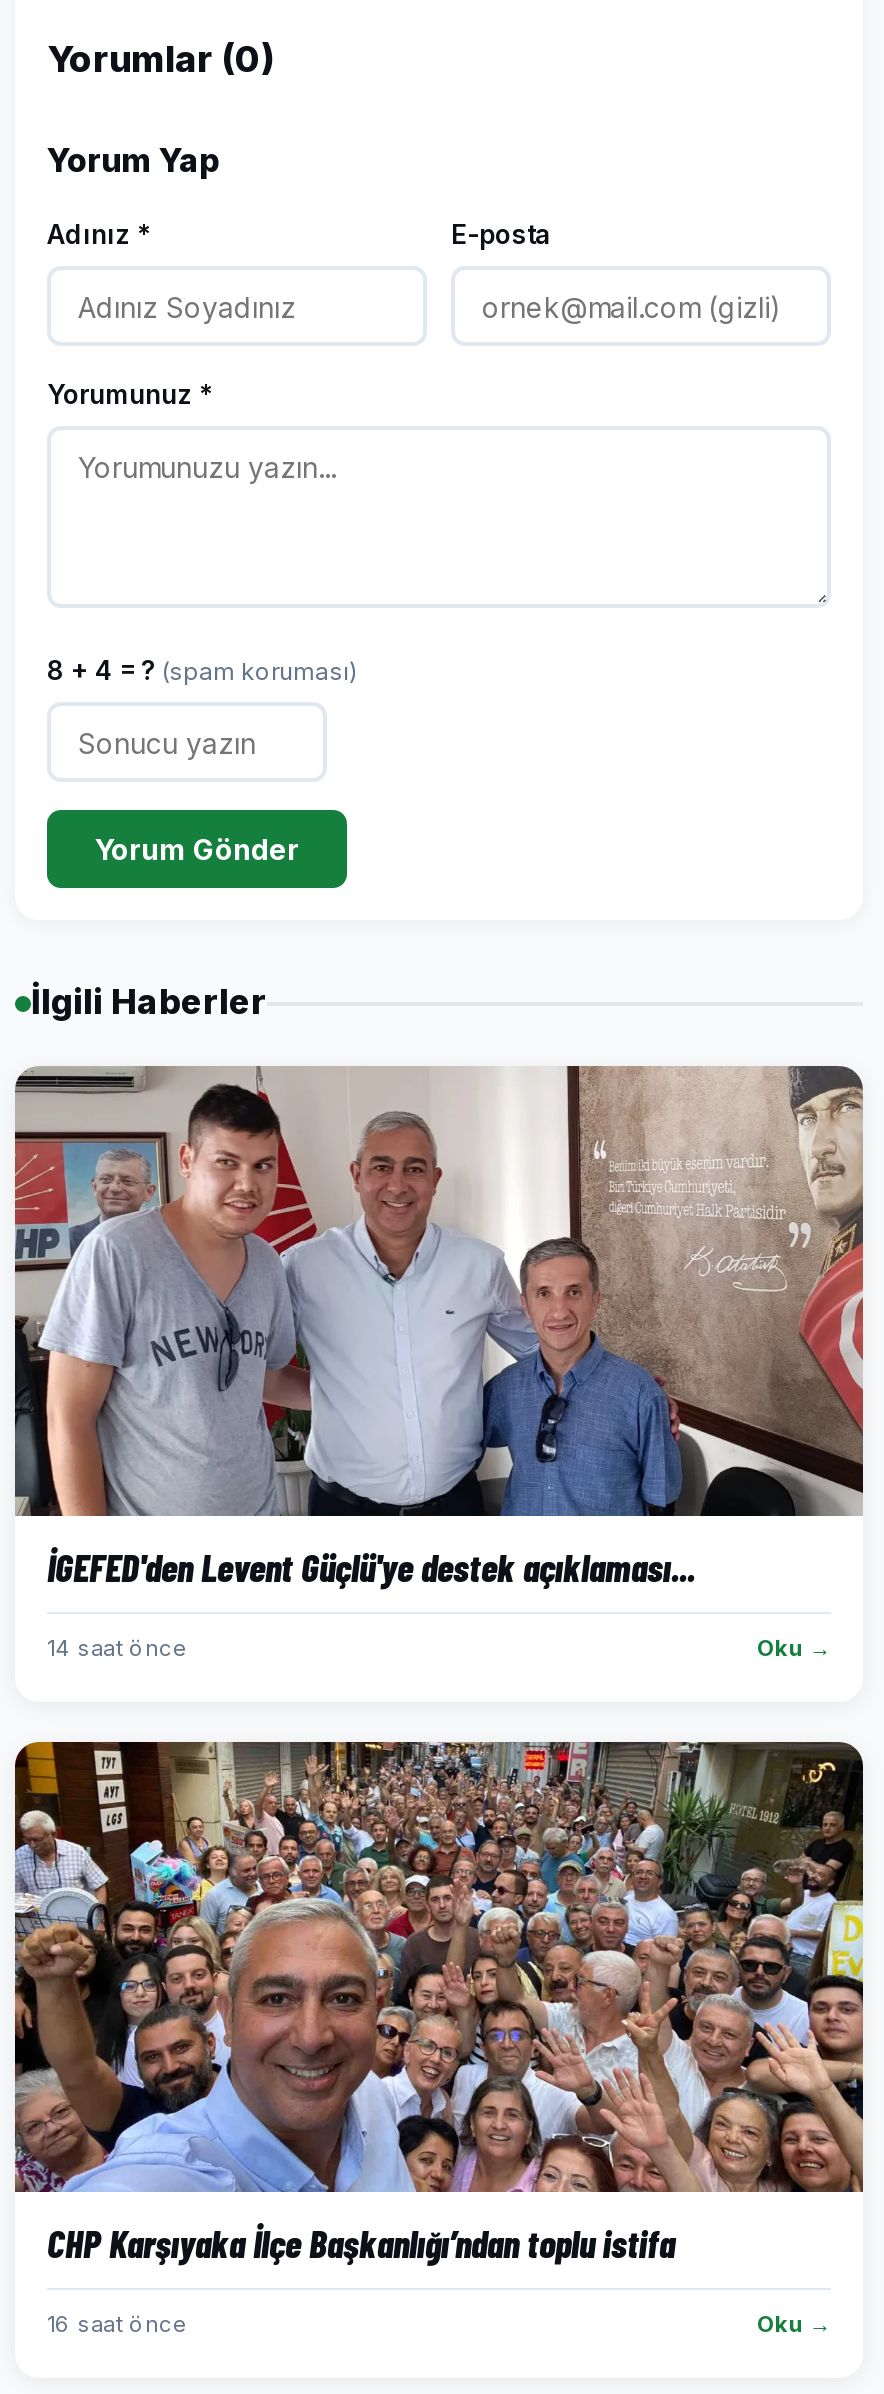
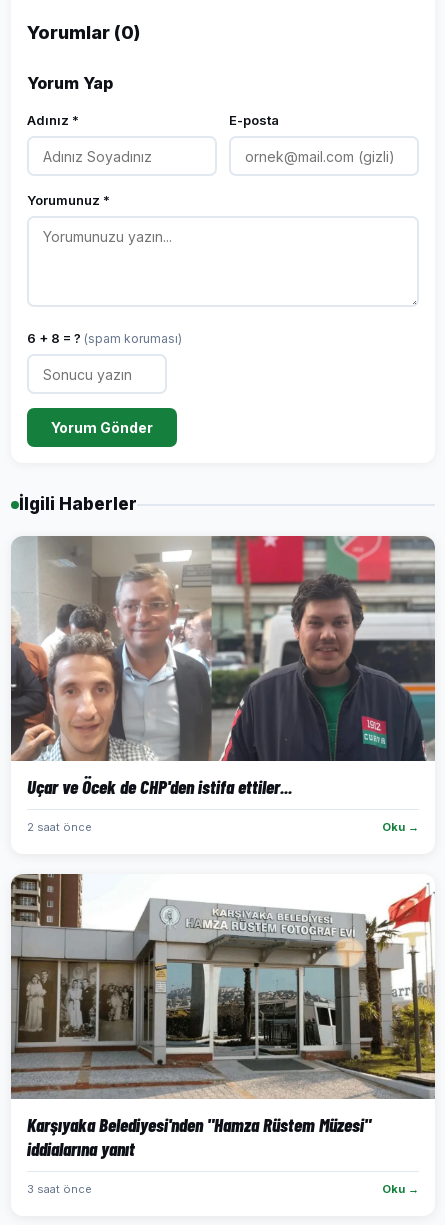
- 8 + 4 = ? (spam koruması)
+ 6 + 8 = ? (spam koruması)

- [image]
- İGEFED'den Levent Güçlü'ye destek açıklaması...
+ [image]
+ Uçar ve Öcek de CHP'den istifa ettiler...

- 14 saat önce
+ 2 saat önce

- [image]
- CHP Karşıyaka İlçe Başkanlığı’ndan toplu istifa
+ [image]
+ Karşıyaka Belediyesi'nden "Hamza Rüstem Müzesi"
+ iddialarına yanıt

- 16 saat önce
+ 3 saat önce
